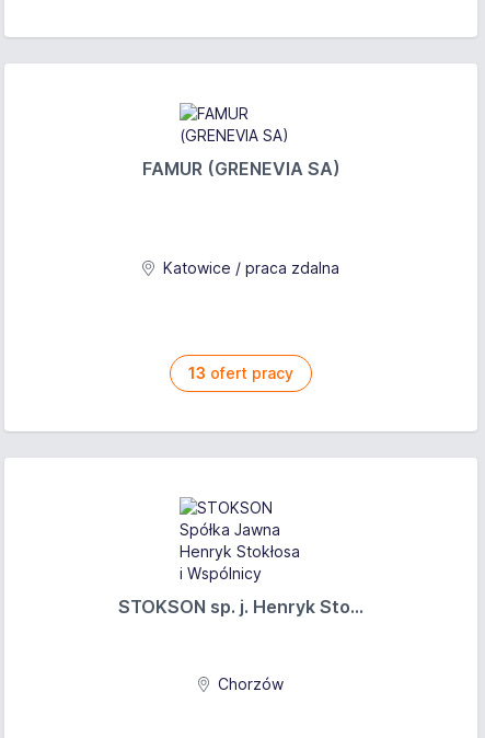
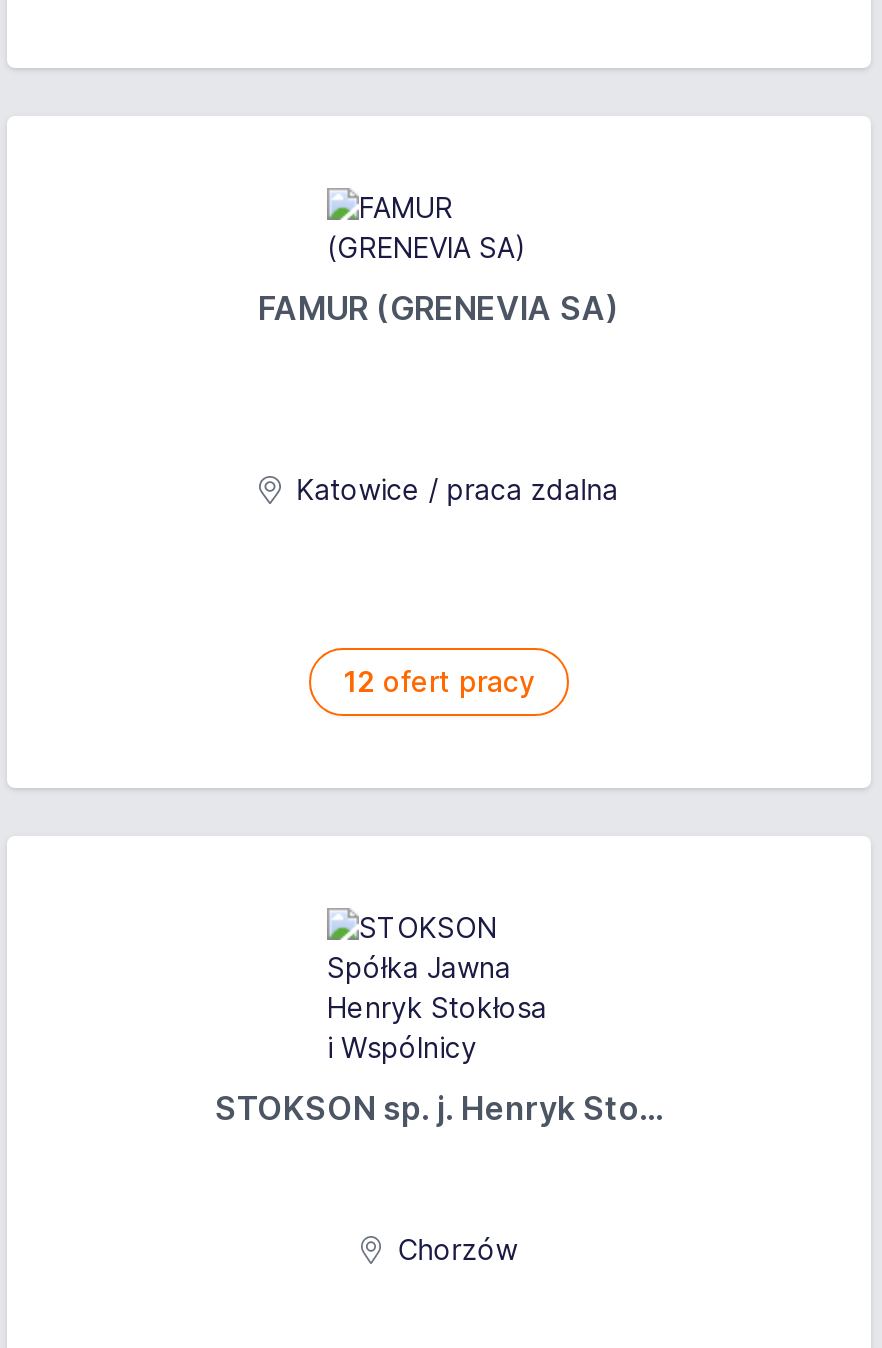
- 13 ofert pracy
+ 12 ofert pracy
